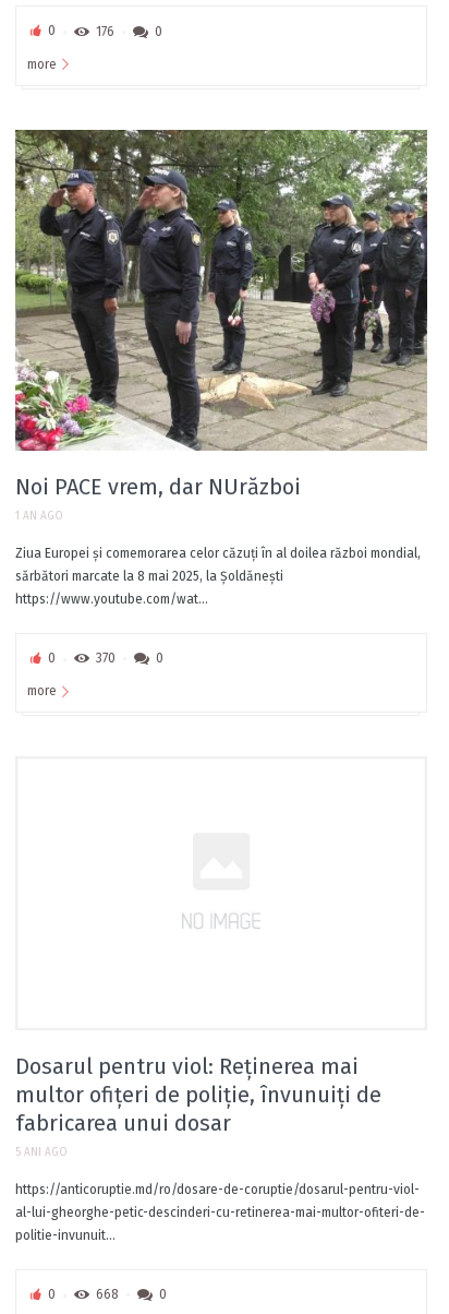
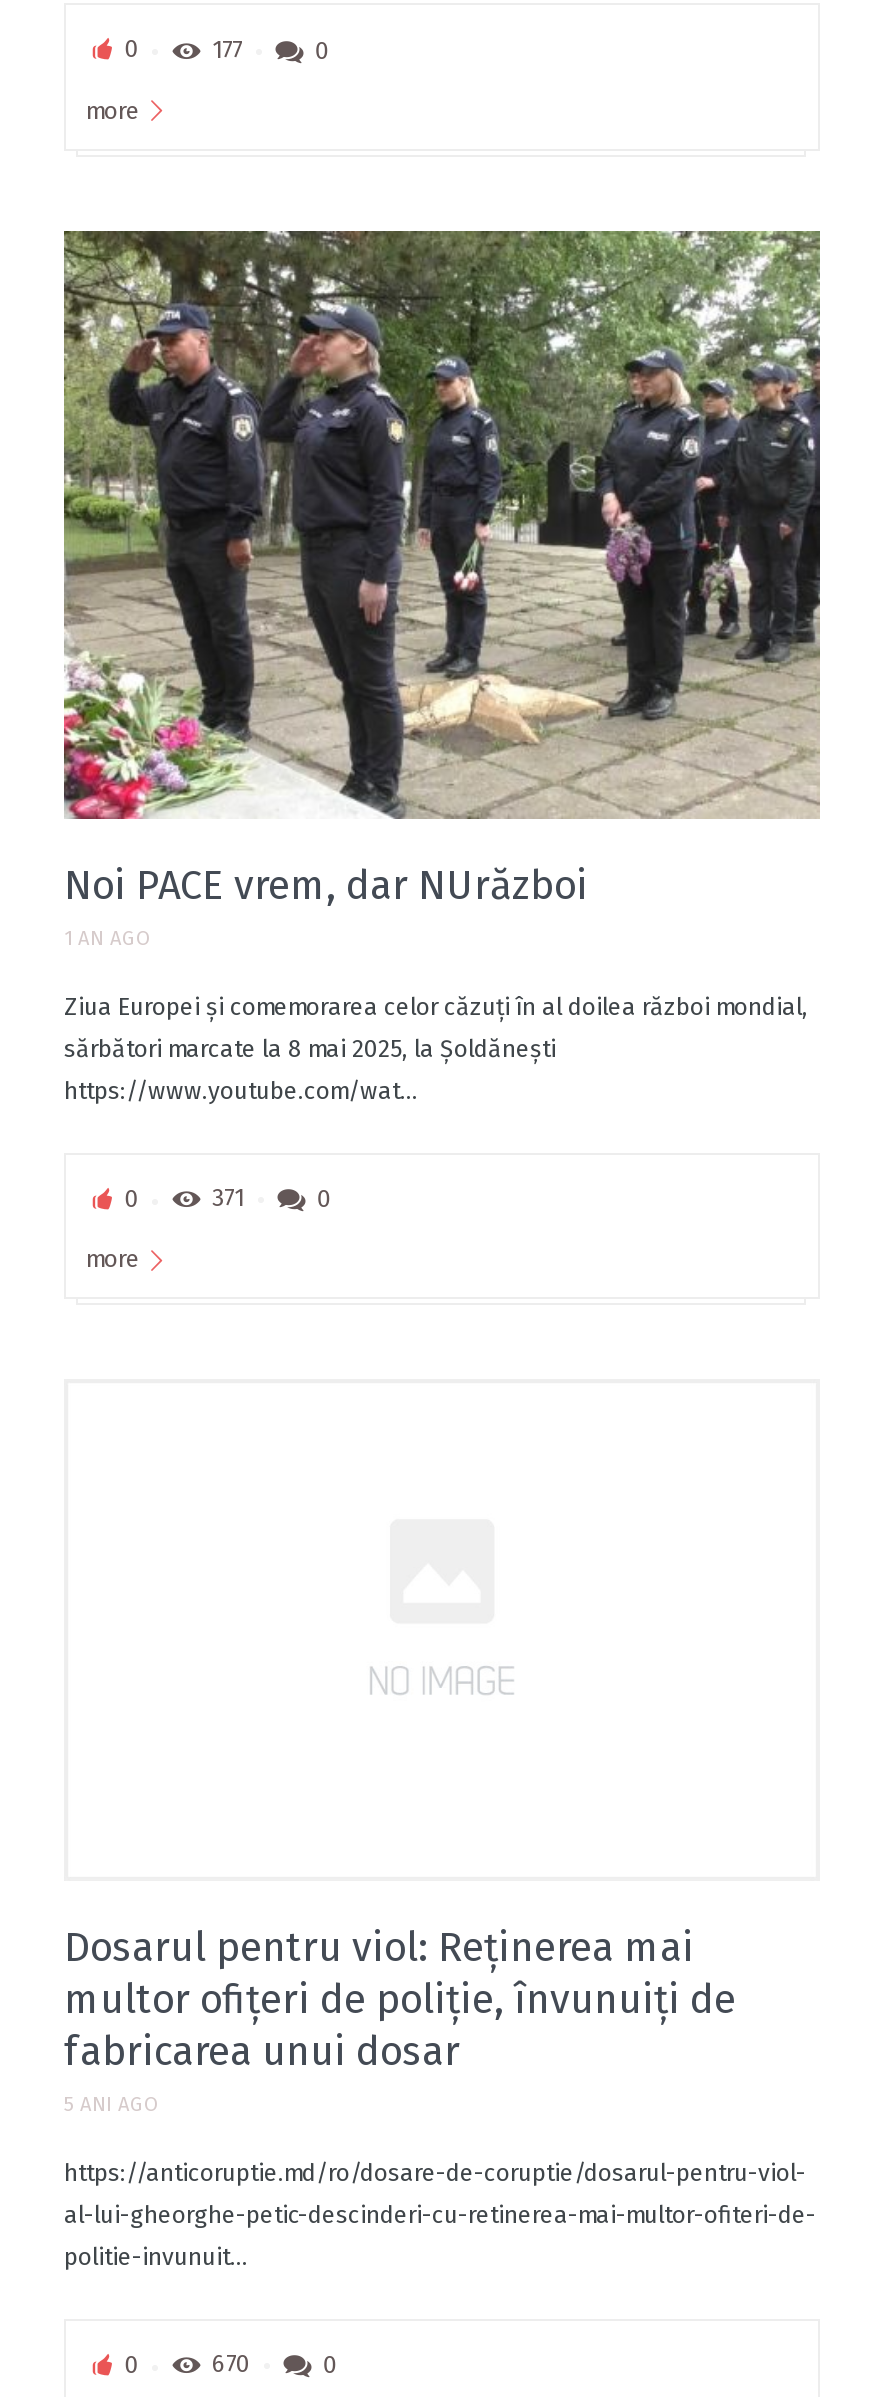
- 176
+ 177

- 370
+ 371

- 668
+ 670
